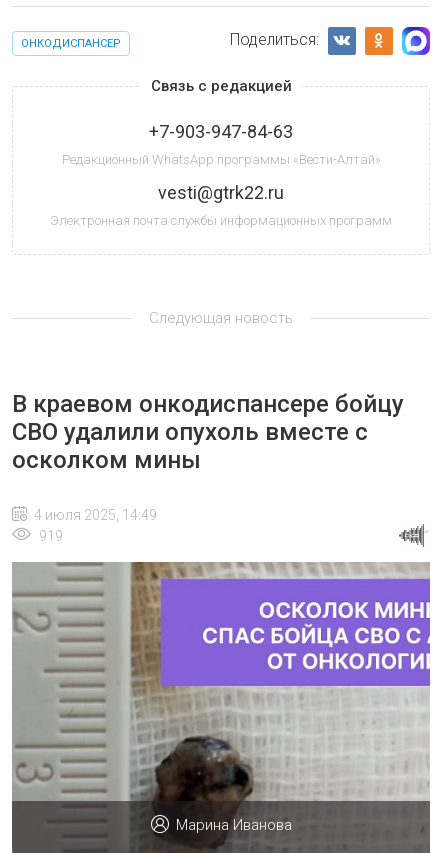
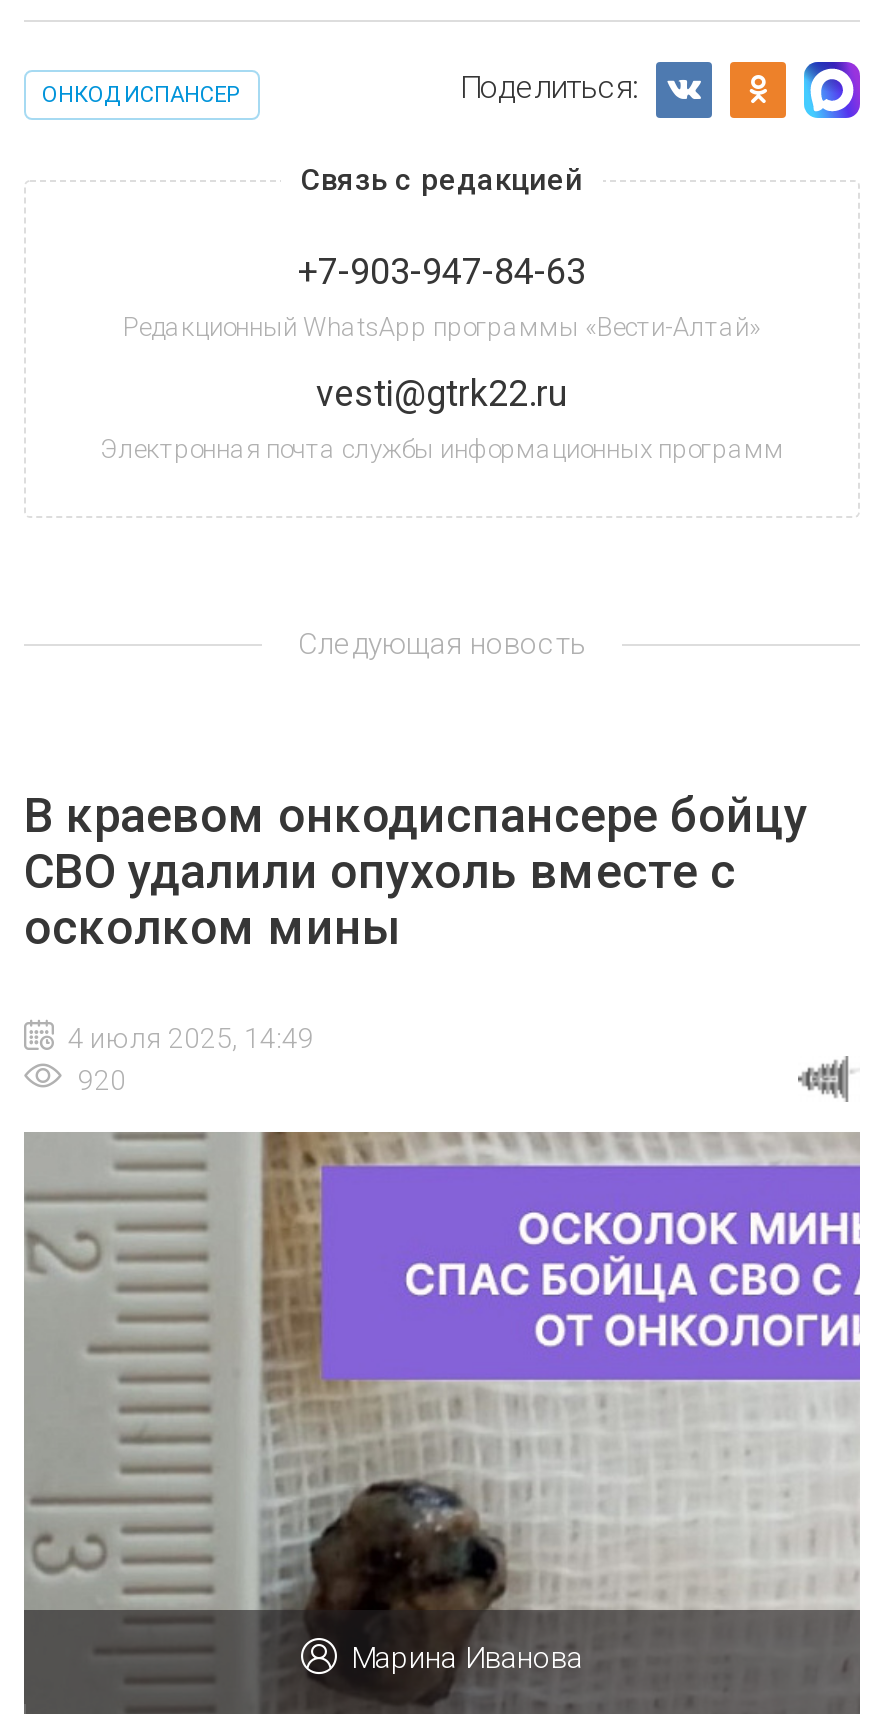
- 919
+ 920
